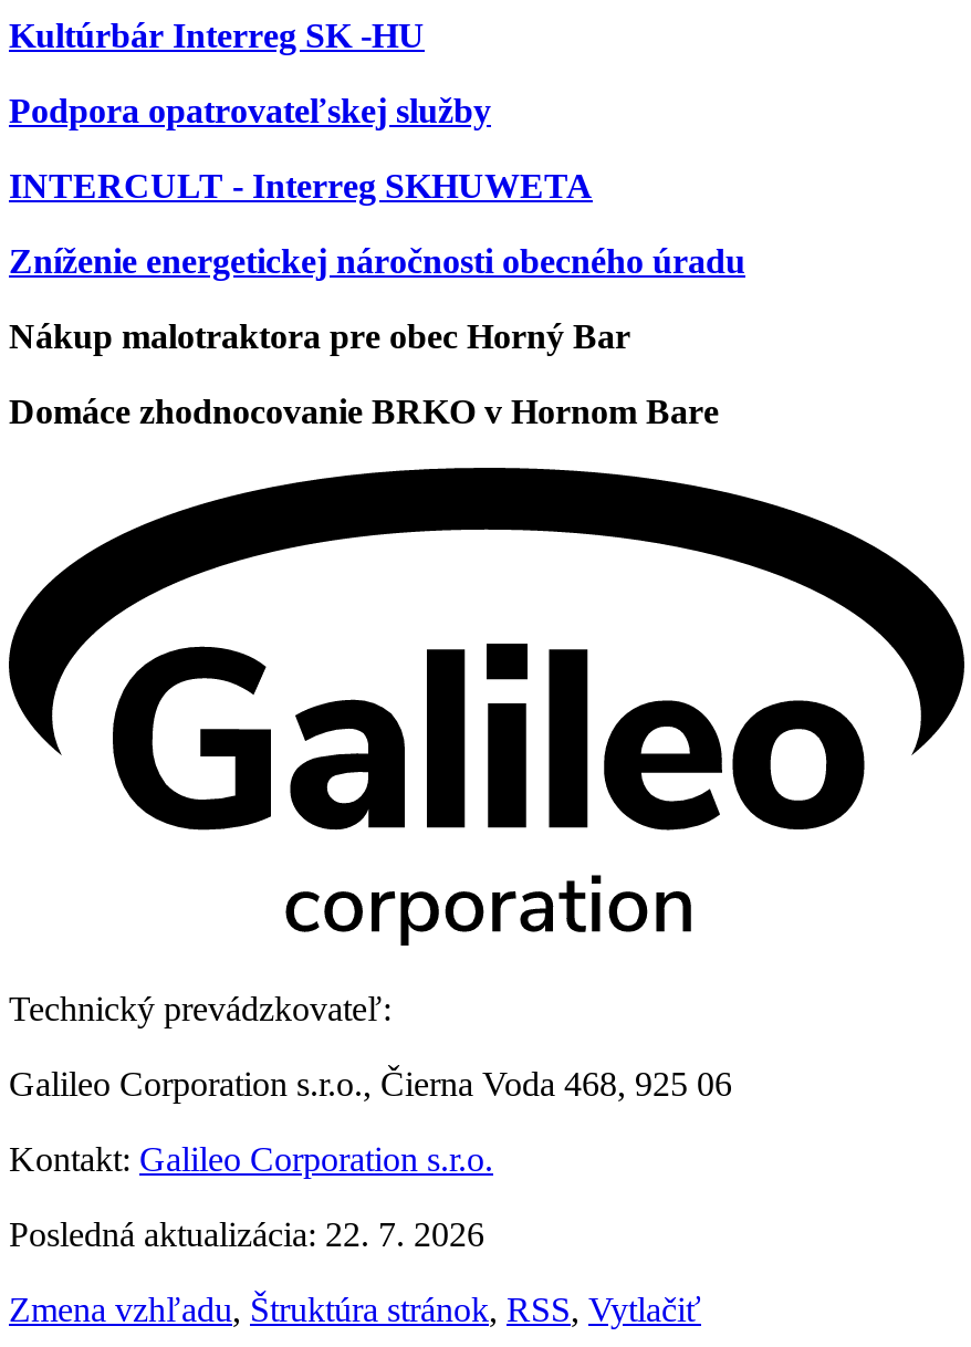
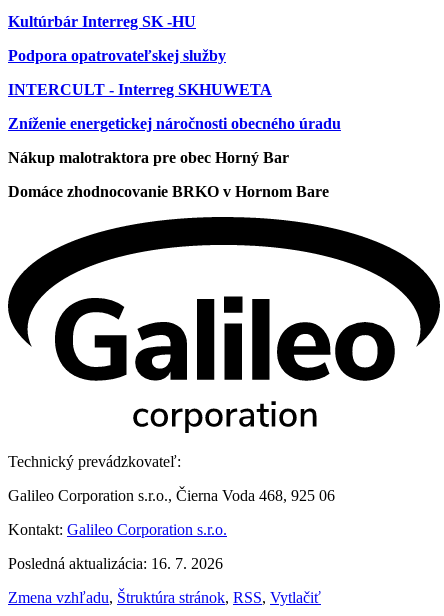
- Posledná aktualizácia: 22. 7. 2026
+ Posledná aktualizácia: 16. 7. 2026
